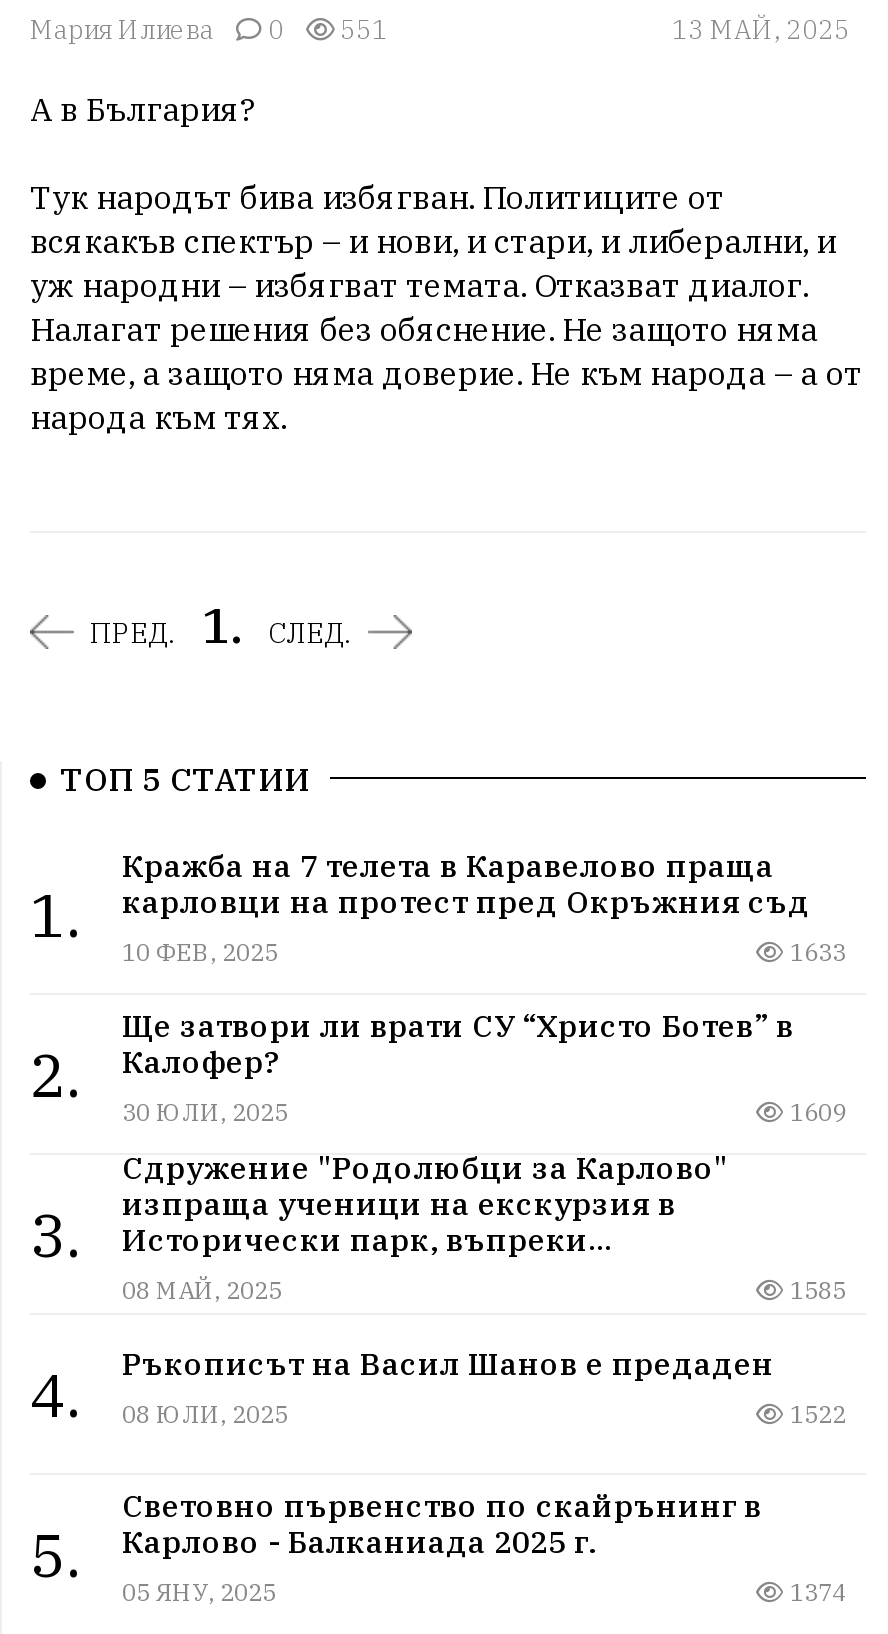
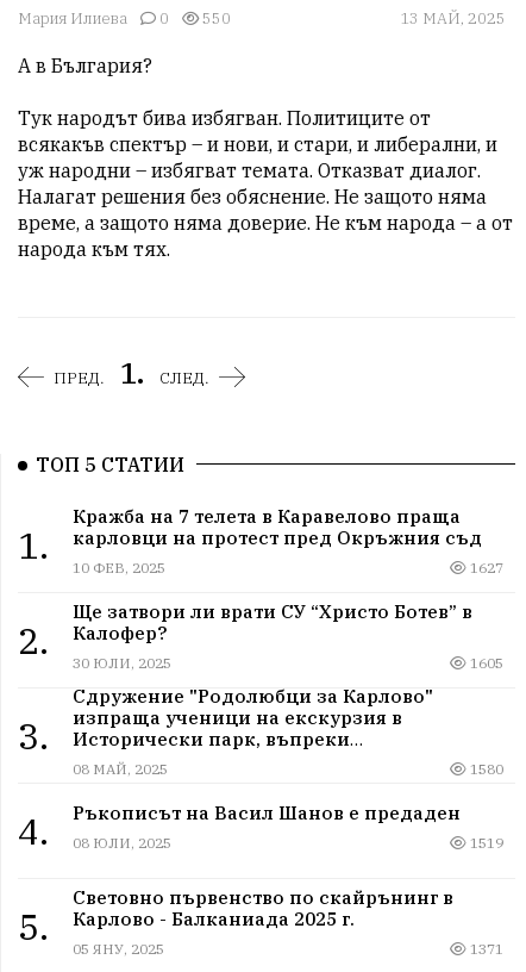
- Мария Илиева 0 551
+ Мария Илиева 0 550

- 1633
+ 1627

- 1609
+ 1605

- 1585
+ 1580

- 1522
+ 1519

- 1374
+ 1371
